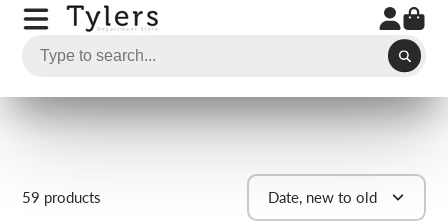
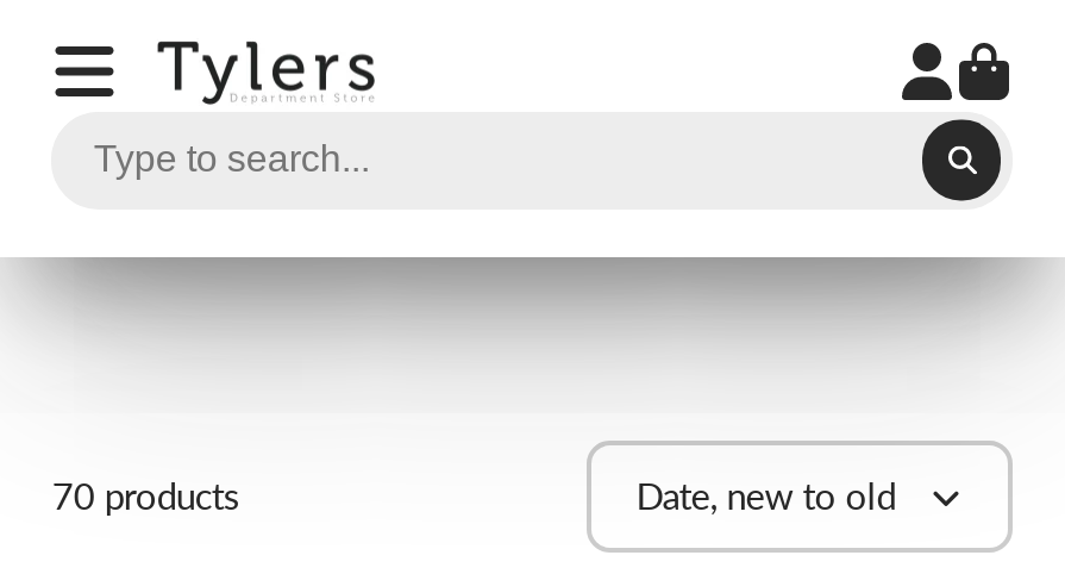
- 59 products
+ 70 products
